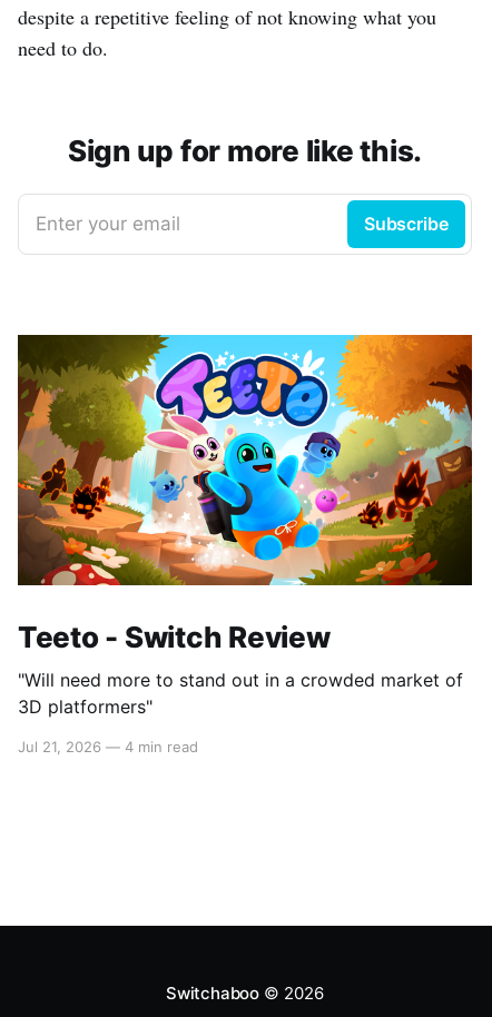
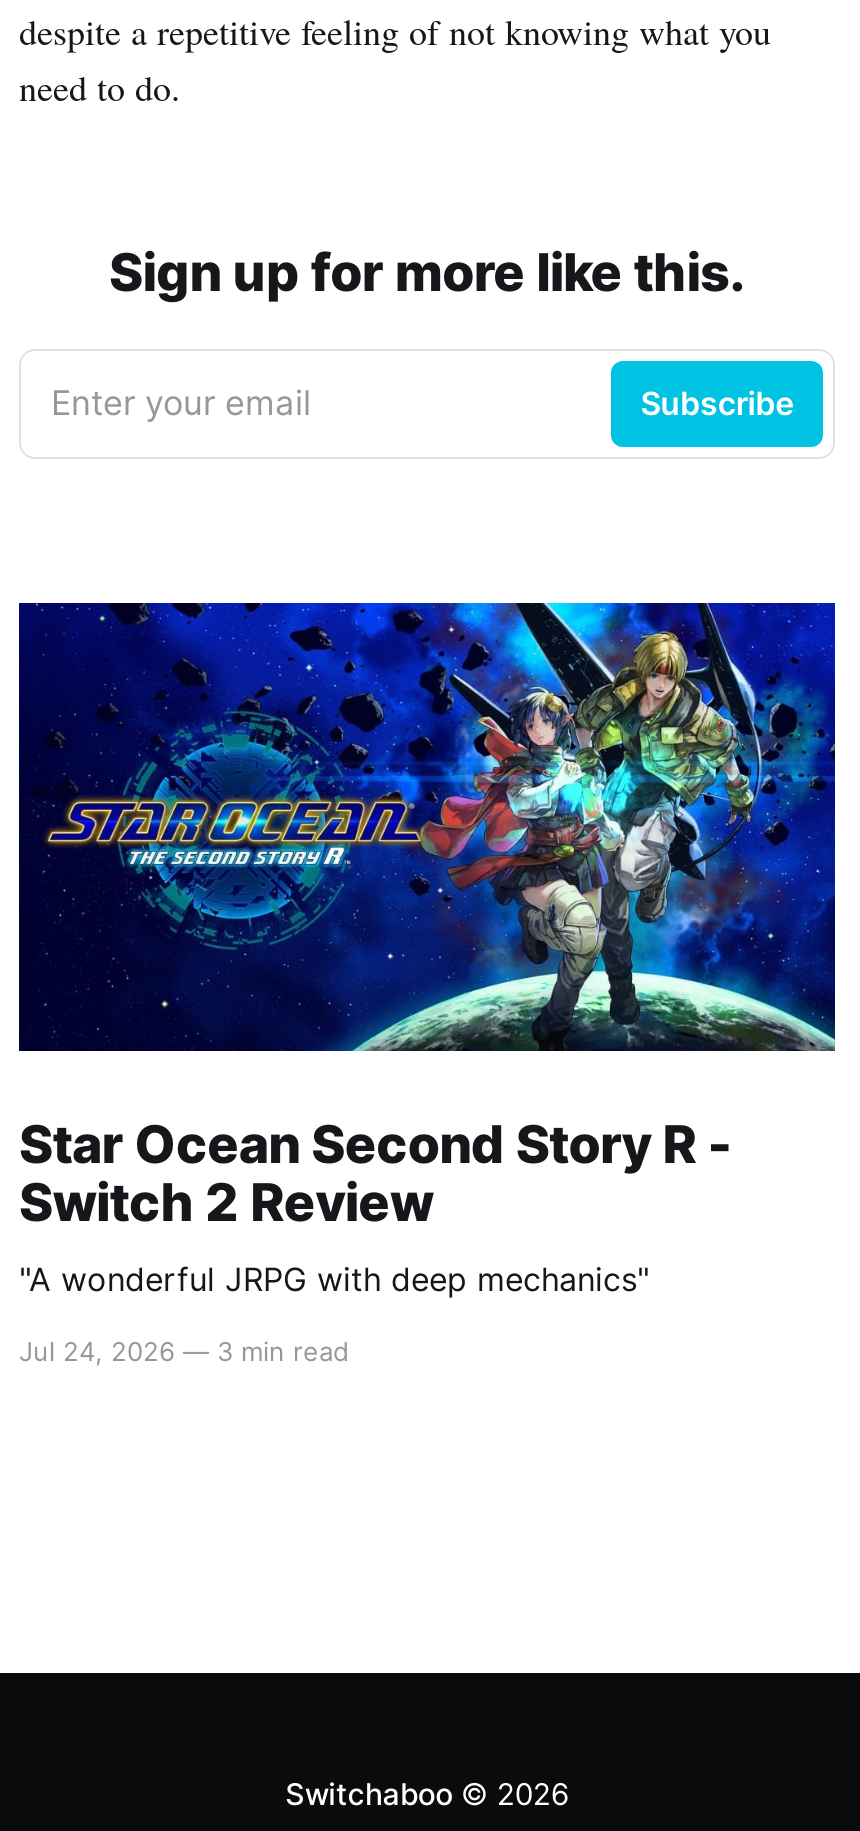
- [image]
- Teeto - Switch Review
- "Will need more to stand out in a crowded market of
- 3D platformers"
+ [image]
+ Star Ocean Second Story R -
+ Switch 2 Review
+ "A wonderful JRPG with deep mechanics"

- Jul 21, 2026 — 4 min read
+ Jul 24, 2026 — 3 min read
